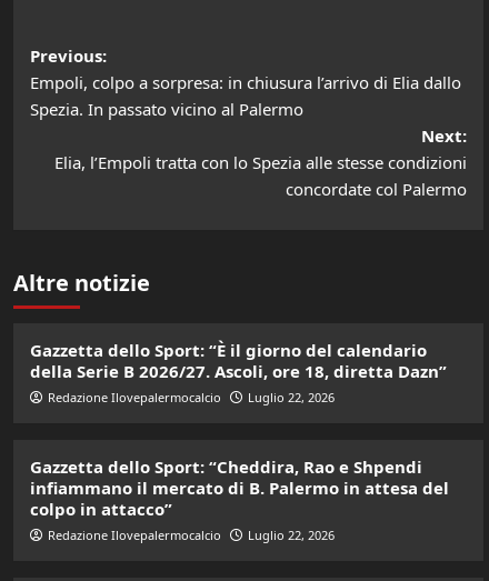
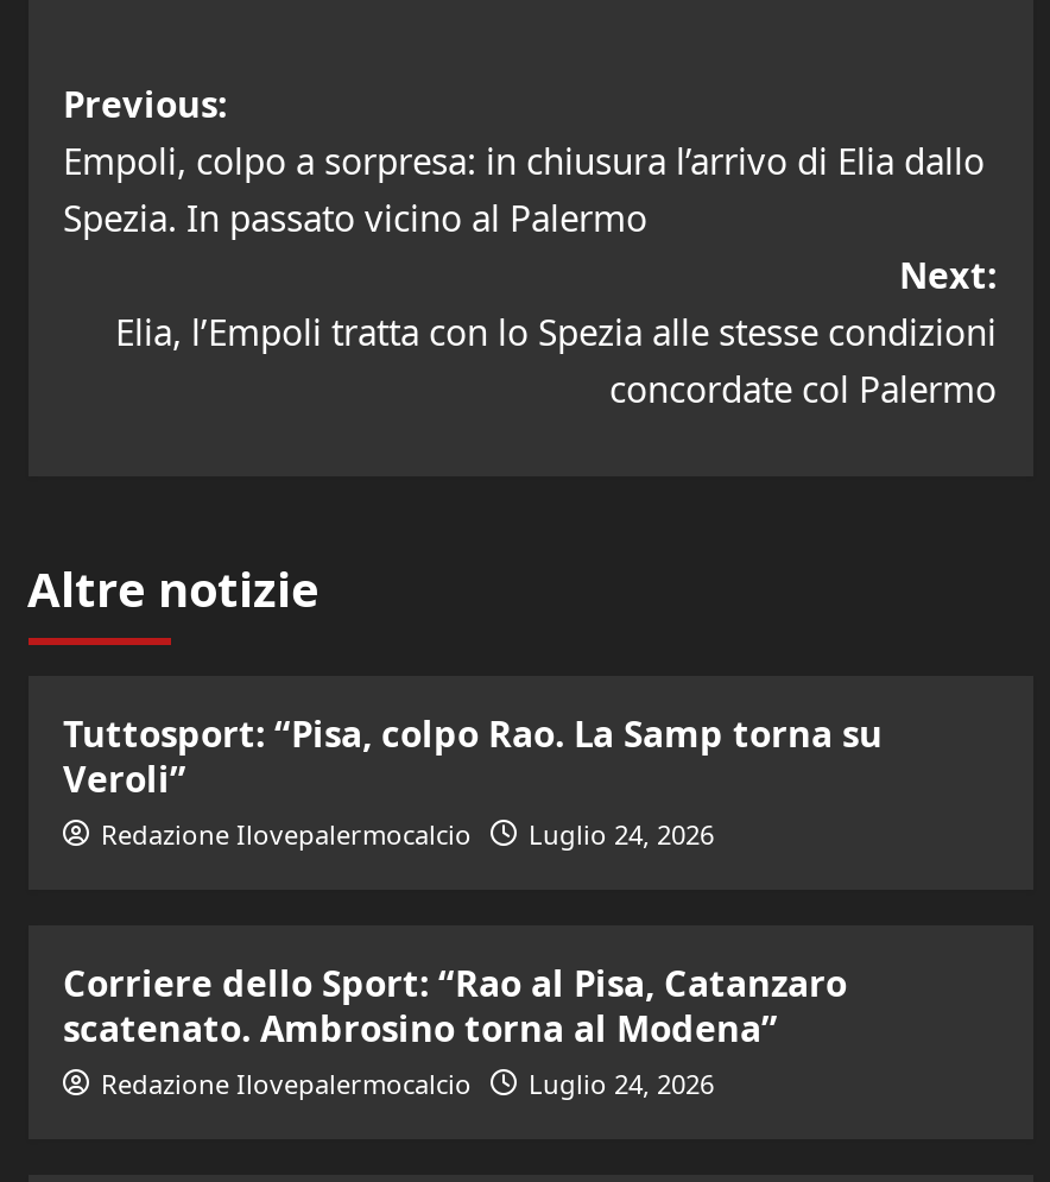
- Gazzetta dello Sport: “È il giorno del calendario
- della Serie B 2026/27. Ascoli, ore 18, diretta Dazn”
+ Tuttosport: “Pisa, colpo Rao. La Samp torna su
+ Veroli”

- Redazione Ilovepalermocalcio Luglio 22, 2026
+ Redazione Ilovepalermocalcio Luglio 24, 2026

- Gazzetta dello Sport: “Cheddira, Rao e Shpendi
- infiammano il mercato di B. Palermo in attesa del
- colpo in attacco”
+ Corriere dello Sport: “Rao al Pisa, Catanzaro
+ scatenato. Ambrosino torna al Modena”

- Redazione Ilovepalermocalcio Luglio 22, 2026
+ Redazione Ilovepalermocalcio Luglio 24, 2026
